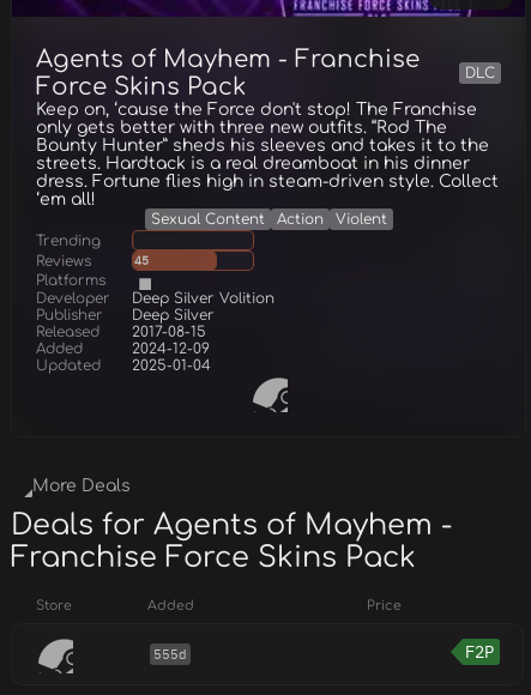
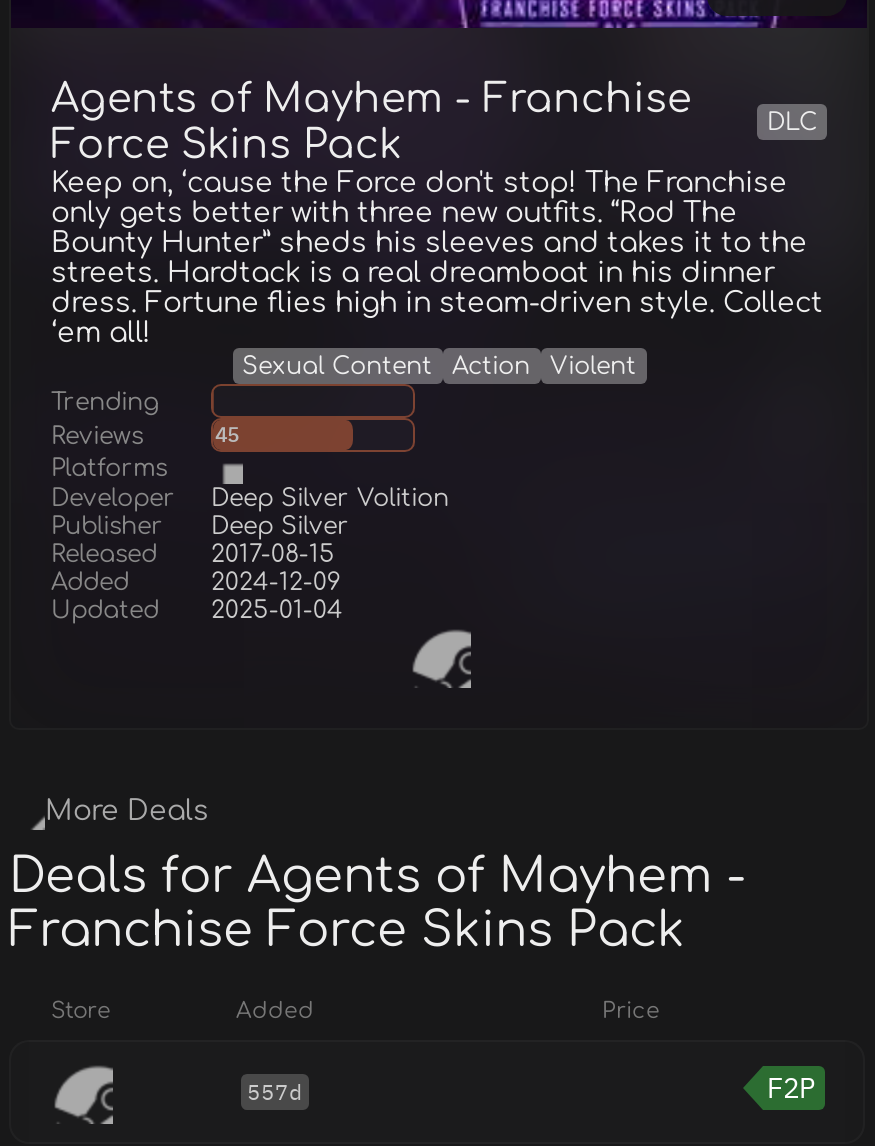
- 555d
+ 557d
